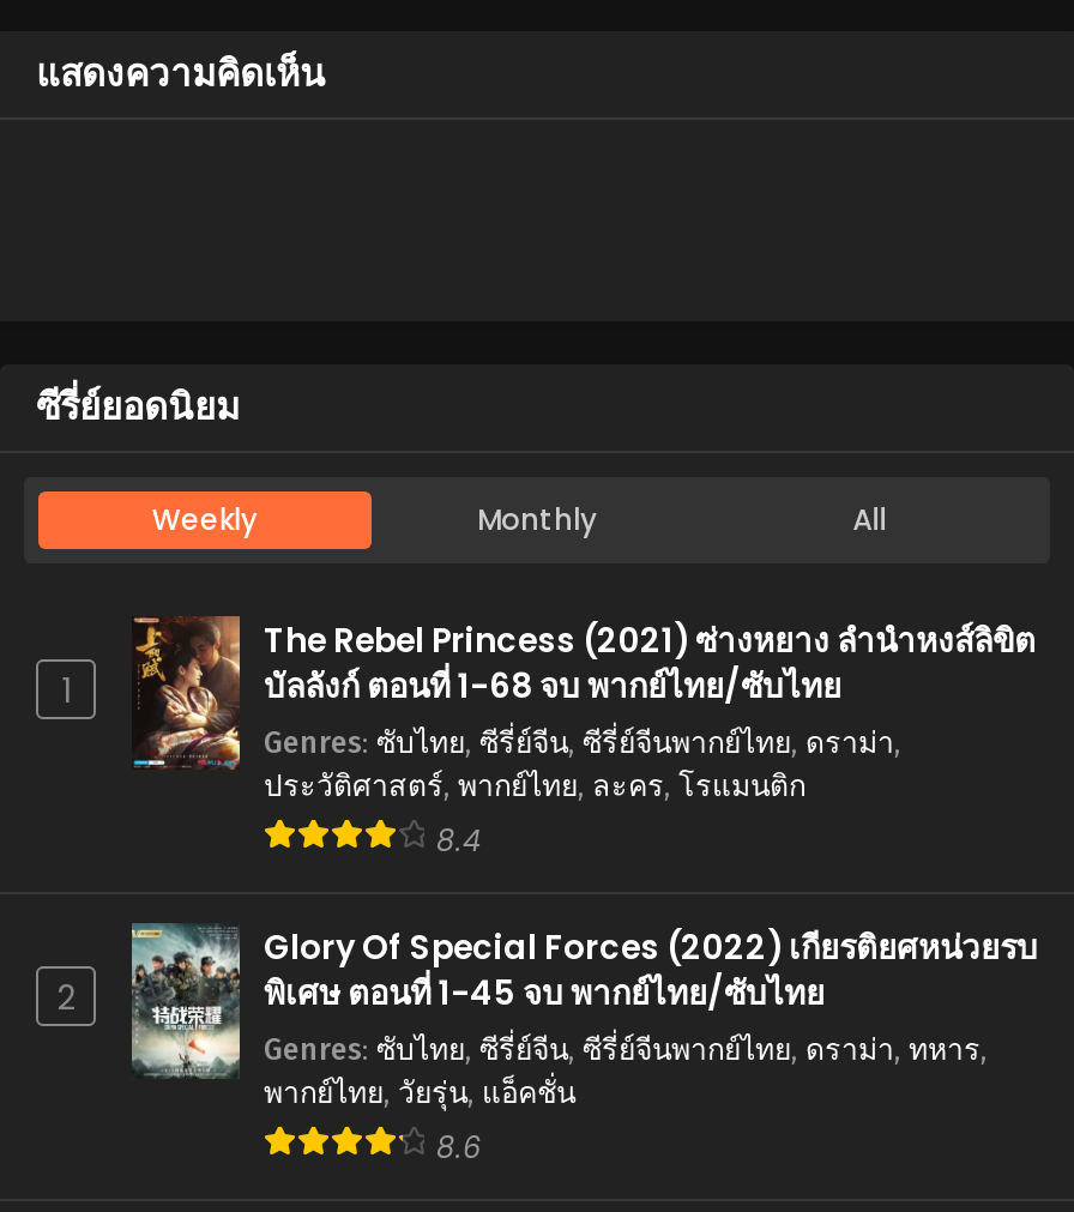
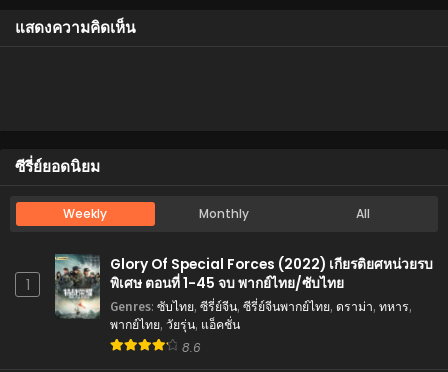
- [image]
- The Rebel Princess (2021) ซ่างหยาง ลำนำหงส์ลิขิต
- บัลลังก์ ตอนที่ 1-68 จบ พากย์ไทย/ซับไทย
- Genres:ซับไทย,ซีรี่ย์จีน,ซีรี่ย์จีนพากย์ไทย,ดราม่า,
- ประวัติศาสตร์,พากย์ไทย,ละคร,โรแมนติก
- 8.4
- 2
